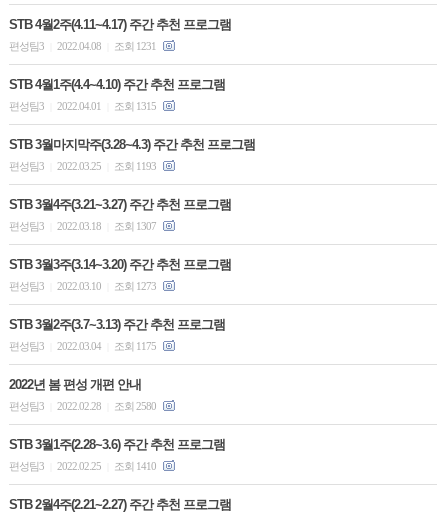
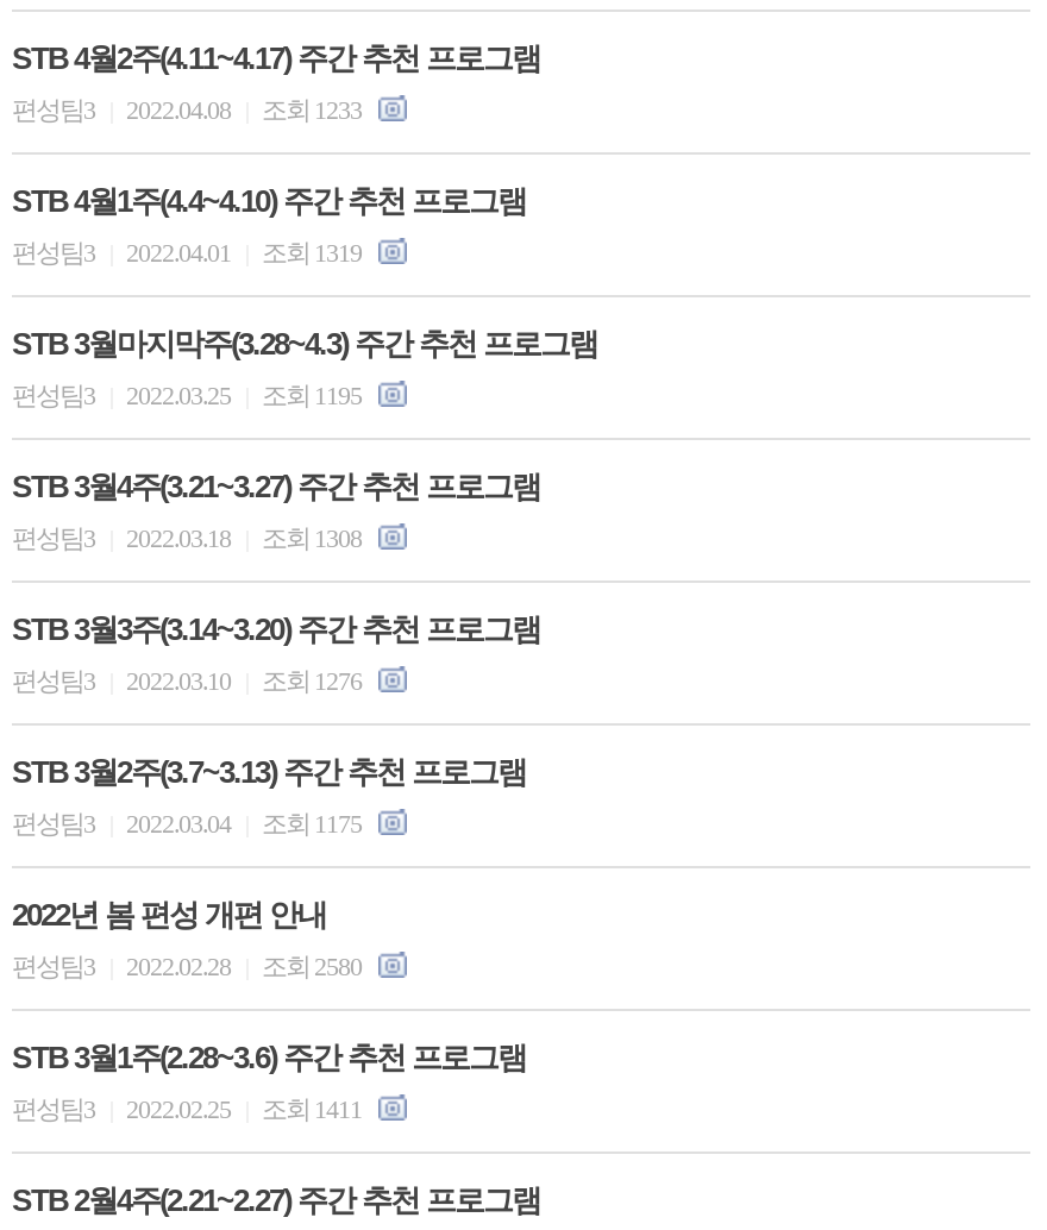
- 편성팀3 2022.04.08 조회 1231
+ 편성팀3 2022.04.08 조회 1233

- 편성팀3 2022.04.01 조회 1315
+ 편성팀3 2022.04.01 조회 1319

- 편성팀3 2022.03.25 조회 1193
+ 편성팀3 2022.03.25 조회 1195

- 편성팀3 2022.03.18 조회 1307
+ 편성팀3 2022.03.18 조회 1308

- 편성팀3 2022.03.10 조회 1273
+ 편성팀3 2022.03.10 조회 1276

- 편성팀3 2022.02.25 조회 1410
+ 편성팀3 2022.02.25 조회 1411
